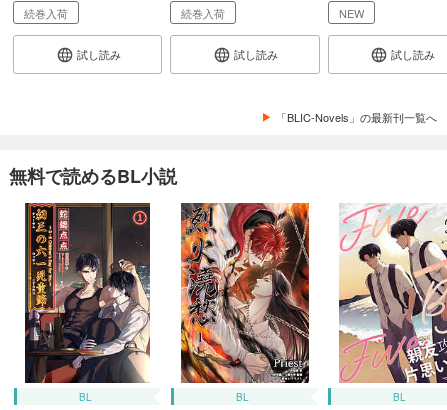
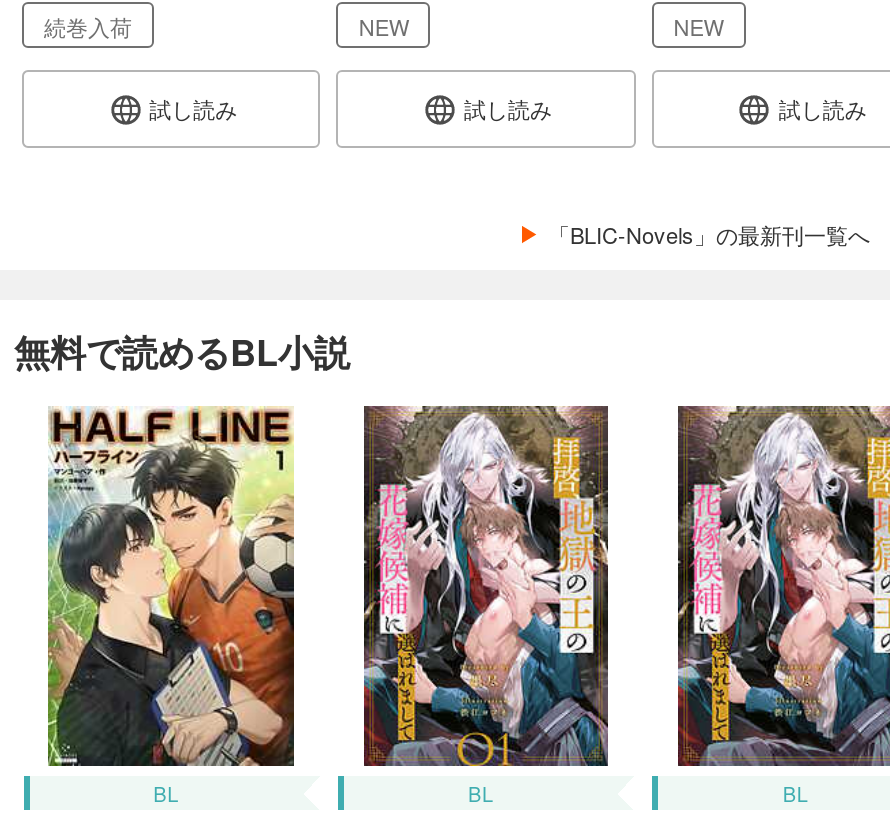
- 続巻入荷
+ NEW

- [image]
+ [image]

- [image]
+ [image]

- [image]
+ [image]
